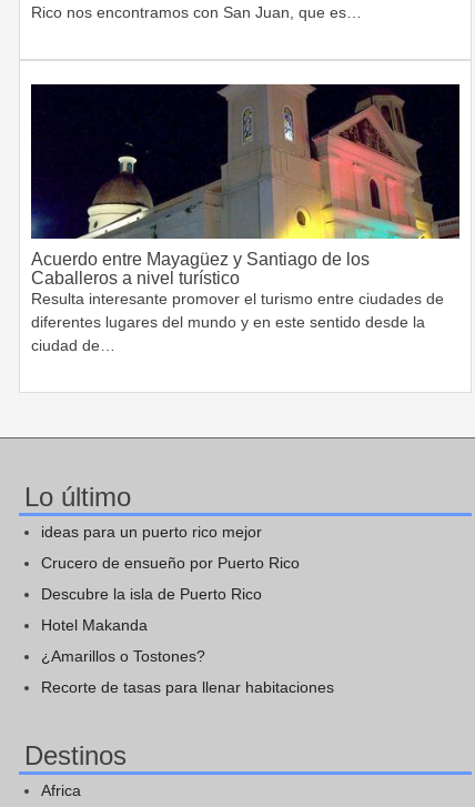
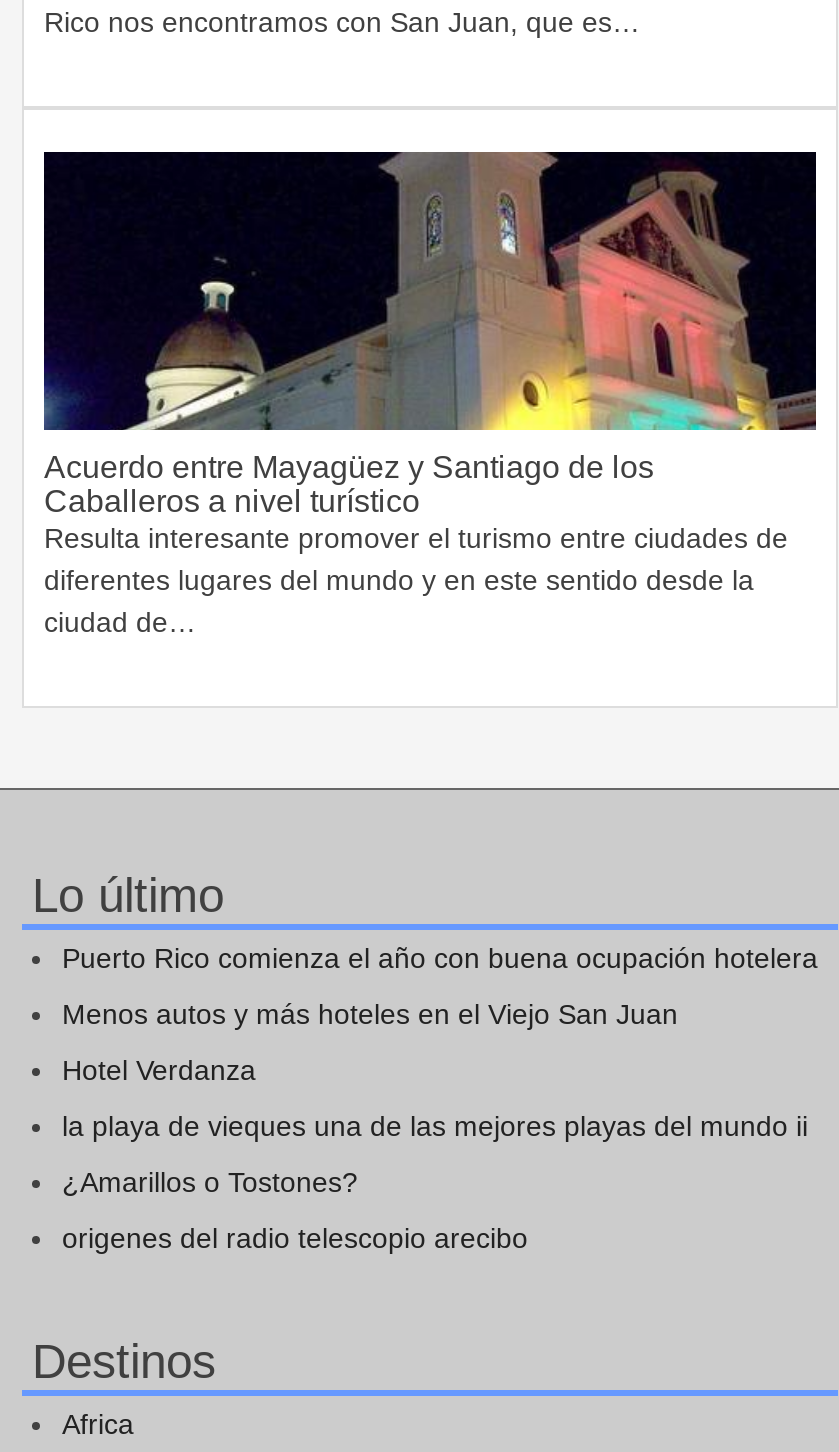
- ideas para un puerto rico mejor
+ Puerto Rico comienza el año con buena ocupación hotelera

- Crucero de ensueño por Puerto Rico
+ Menos autos y más hoteles en el Viejo San Juan

- Descubre la isla de Puerto Rico
+ Hotel Verdanza

- Hotel Makanda
+ la playa de vieques una de las mejores playas del mundo ii

- Recorte de tasas para llenar habitaciones
+ origenes del radio telescopio arecibo
